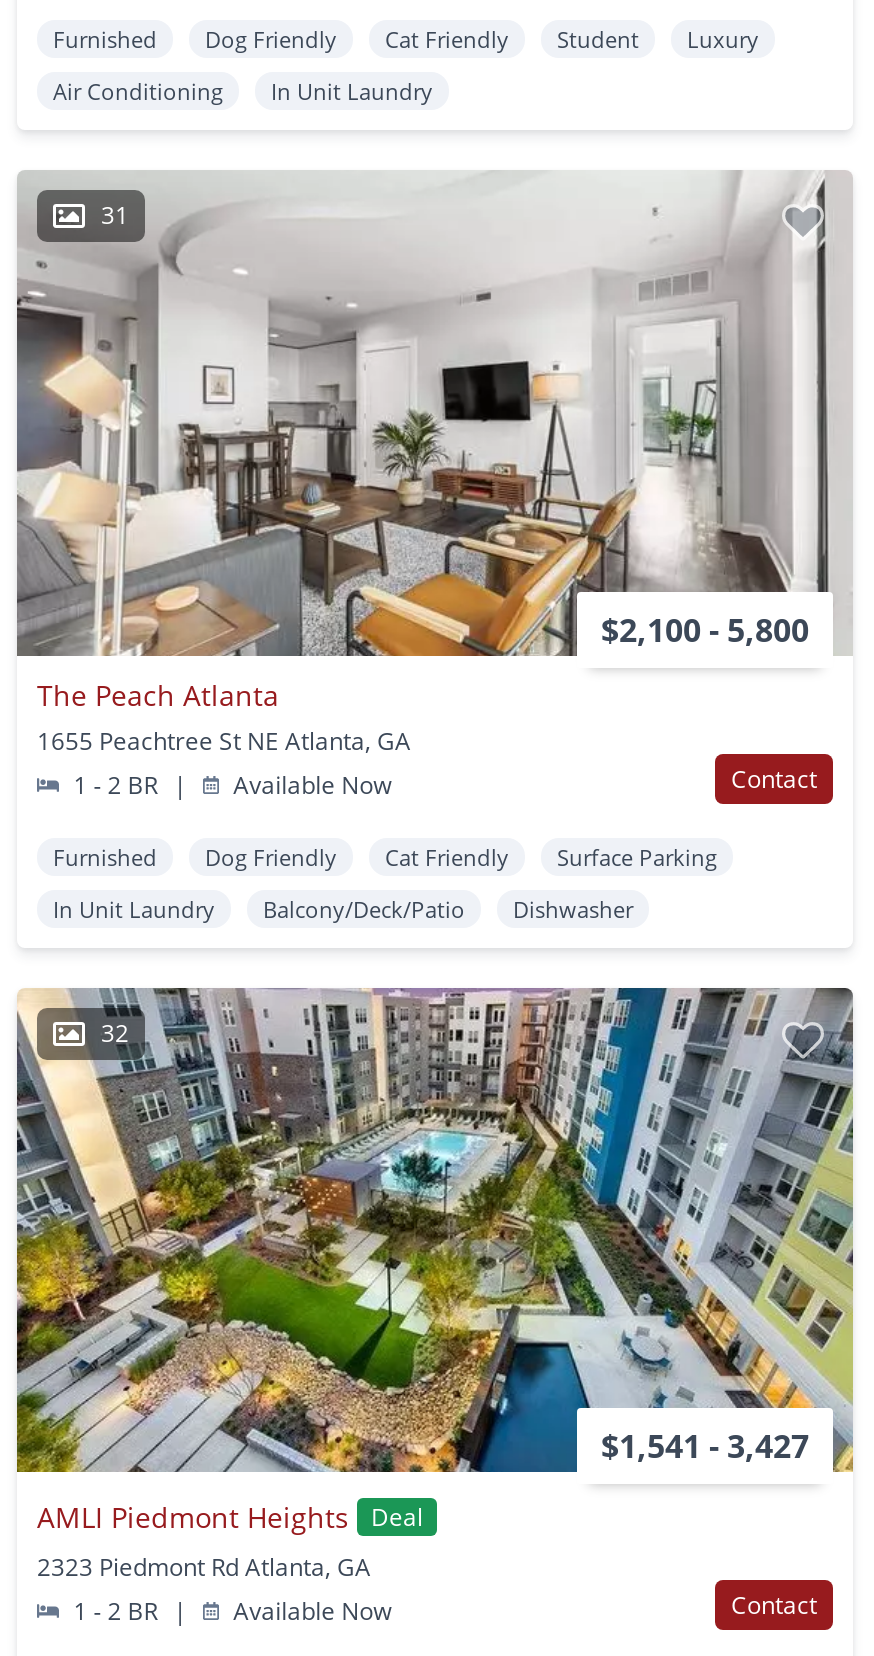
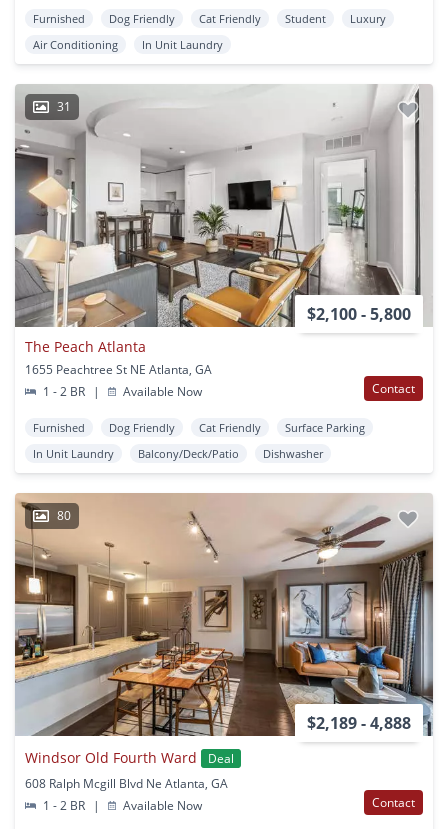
- [image]
- 32
+ [image]
+ 80

- $1,541 - 3,427
+ $2,189 - 4,888

- AMLI Piedmont Heights
+ Windsor Old Fourth Ward

- 2323 Piedmont Rd Atlanta, GA
+ 608 Ralph Mcgill Blvd Ne Atlanta, GA
